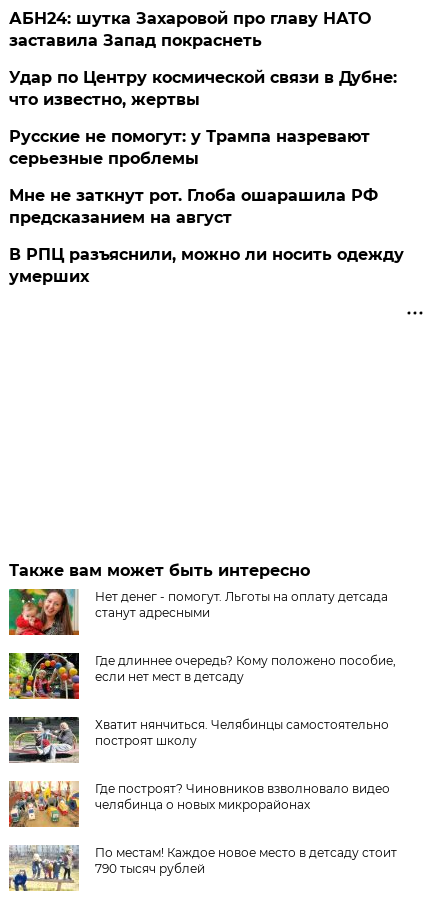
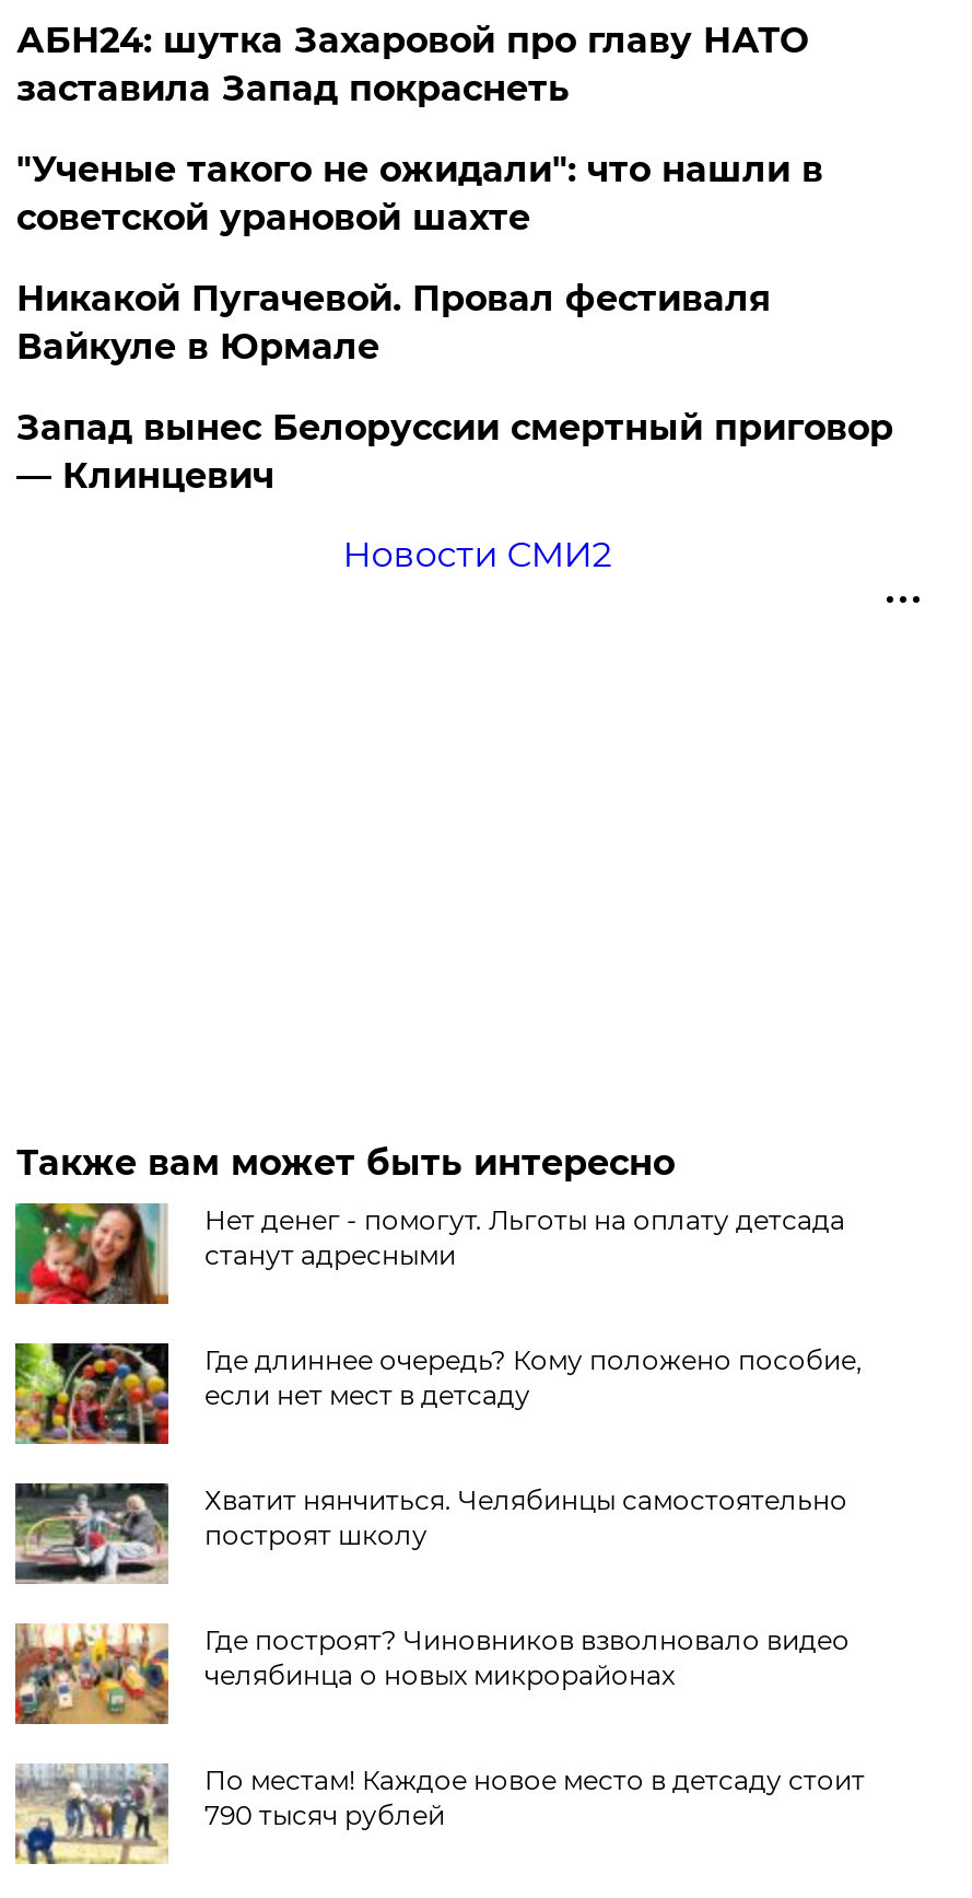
- Удар по Центру космической связи в Дубне:
- что известно, жертвы
+ "Ученые такого не ожидали": что нашли в
+ советской урановой шахте

- Русские не помогут: у Трампа назревают
- серьезные проблемы
+ Никакой Пугачевой. Провал фестиваля
+ Вайкуле в Юрмале

- Мне не заткнут рот. Глоба ошарашила РФ
- предсказанием на август
+ Запад вынес Белоруссии смертный приговор
+ — Клинцевич

- В РПЦ разъяснили, можно ли носить одежду
- умерших
+ Новости СМИ2
